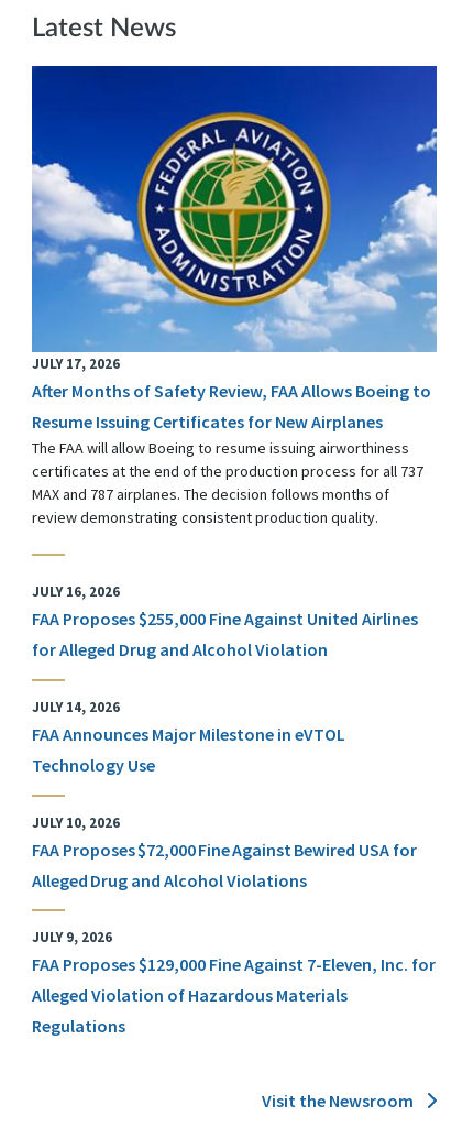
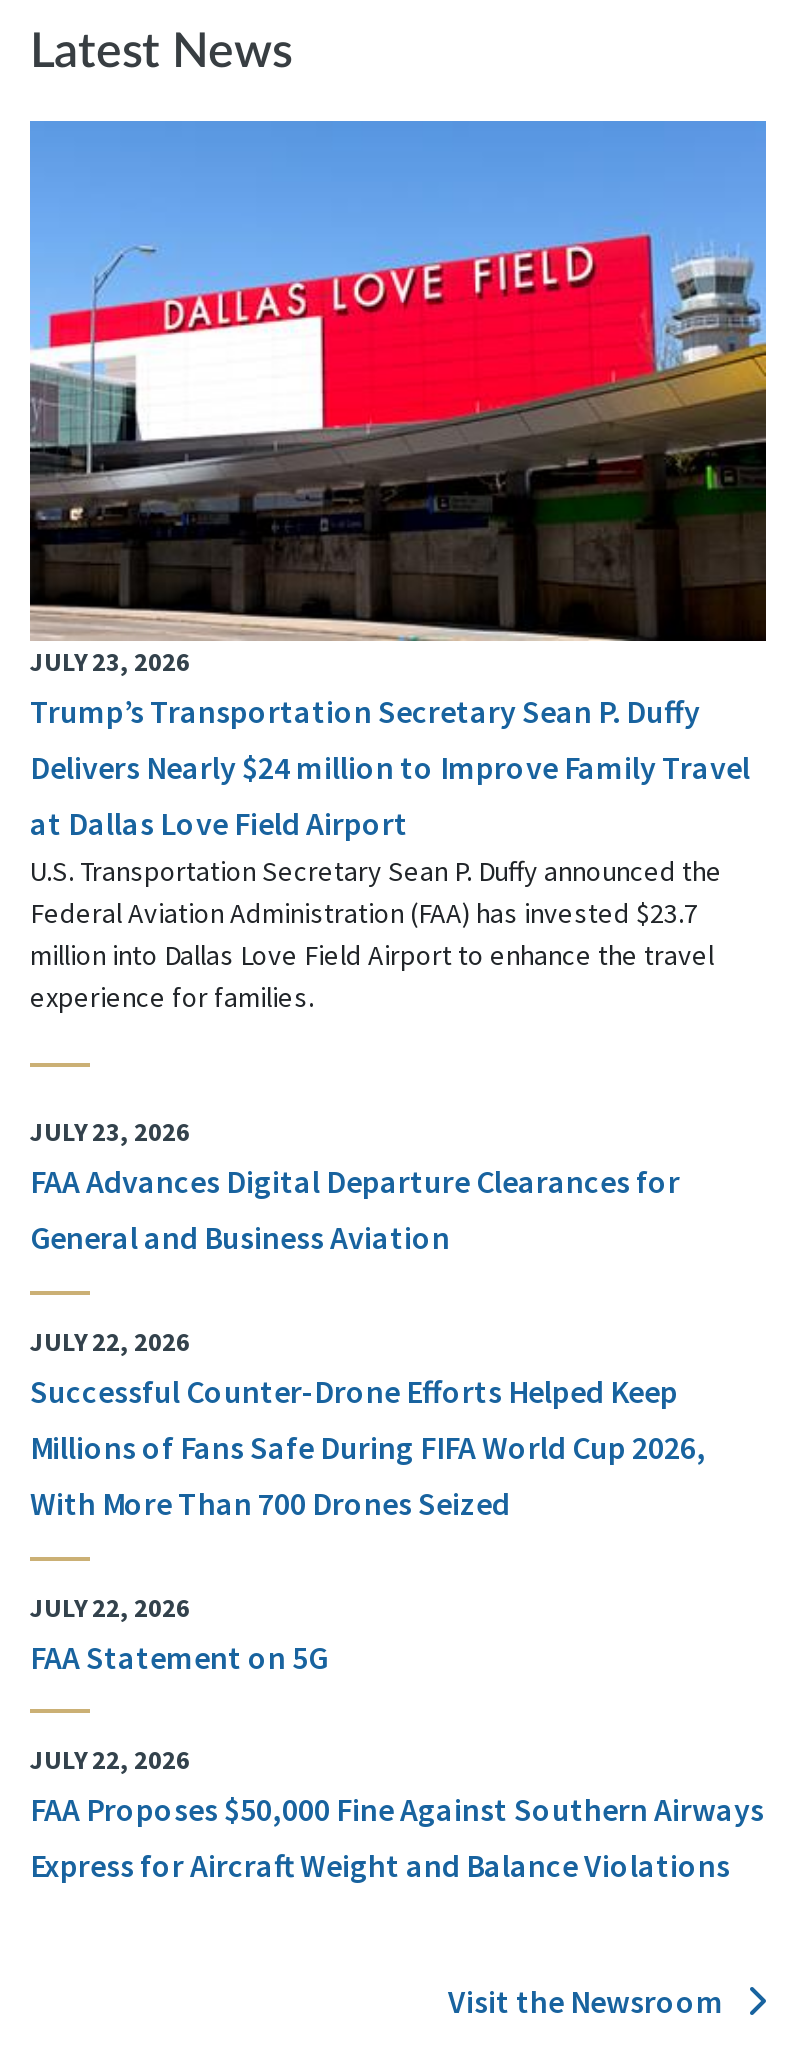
- [image]
- JULY 17, 2026
- After Months of Safety Review, FAA Allows Boeing to
- Resume Issuing Certificates for New Airplanes
- The FAA will allow Boeing to resume issuing airworthiness
- certificates at the end of the production process for all 737
- MAX and 787 airplanes. The decision follows months of
- review demonstrating consistent production quality.
+ [image]
+ JULY 23, 2026
+ Trump’s Transportation Secretary Sean P. Duffy
+ Delivers Nearly $24 million to Improve Family Travel
+ at Dallas Love Field Airport
+ U.S. Transportation Secretary Sean P. Duffy announced the
+ Federal Aviation Administration (FAA) has invested $23.7
+ million into Dallas Love Field Airport to enhance the travel
+ experience for families.

- JULY 16, 2026
- FAA Proposes $255,000 Fine Against United Airlines
- for Alleged Drug and Alcohol Violation
+ JULY 23, 2026
+ FAA Advances Digital Departure Clearances for
+ General and Business Aviation

- JULY 14, 2026
- FAA Announces Major Milestone in eVTOL
- Technology Use
+ JULY 22, 2026
+ Successful Counter-Drone Efforts Helped Keep
+ Millions of Fans Safe During FIFA World Cup 2026,
+ With More Than 700 Drones Seized

- JULY 10, 2026
- FAA Proposes $72,000 Fine Against Bewired USA for
- Alleged Drug and Alcohol Violations
+ JULY 22, 2026
+ FAA Statement on 5G

- JULY 9, 2026
- FAA Proposes $129,000 Fine Against 7-Eleven, Inc. for
- Alleged Violation of Hazardous Materials
- Regulations
+ JULY 22, 2026
+ FAA Proposes $50,000 Fine Against Southern Airways
+ Express for Aircraft Weight and Balance Violations
